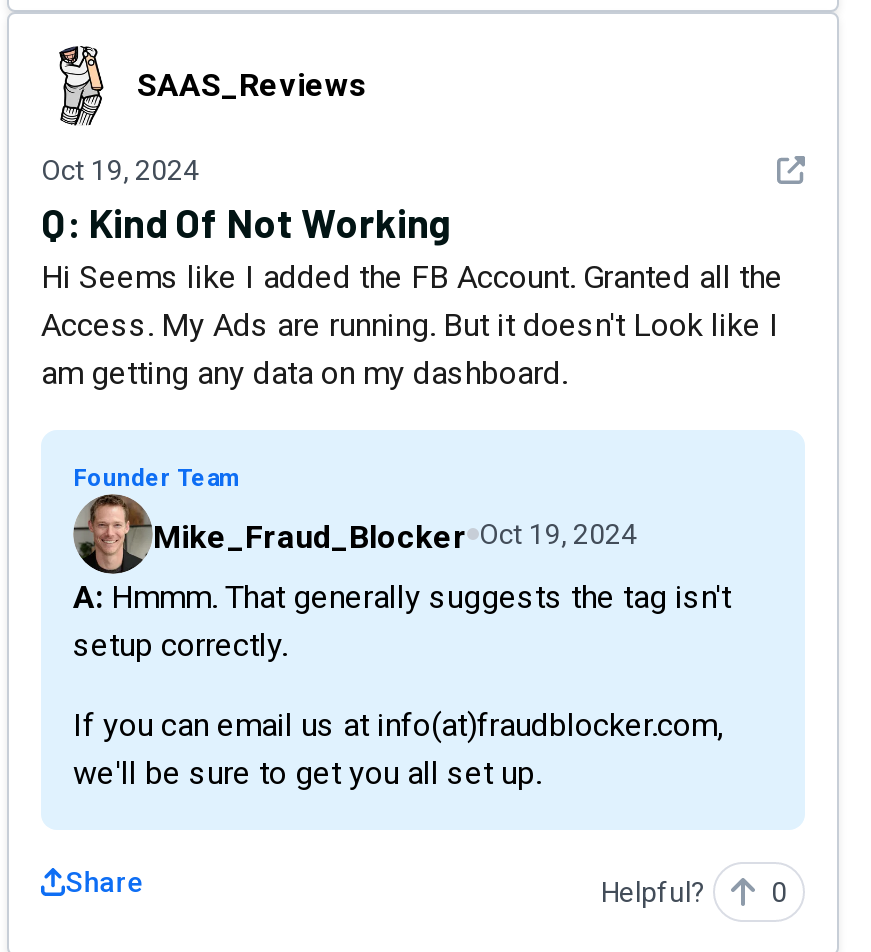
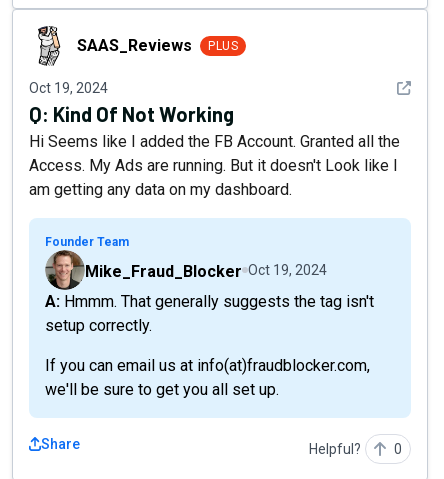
+ PLUS
